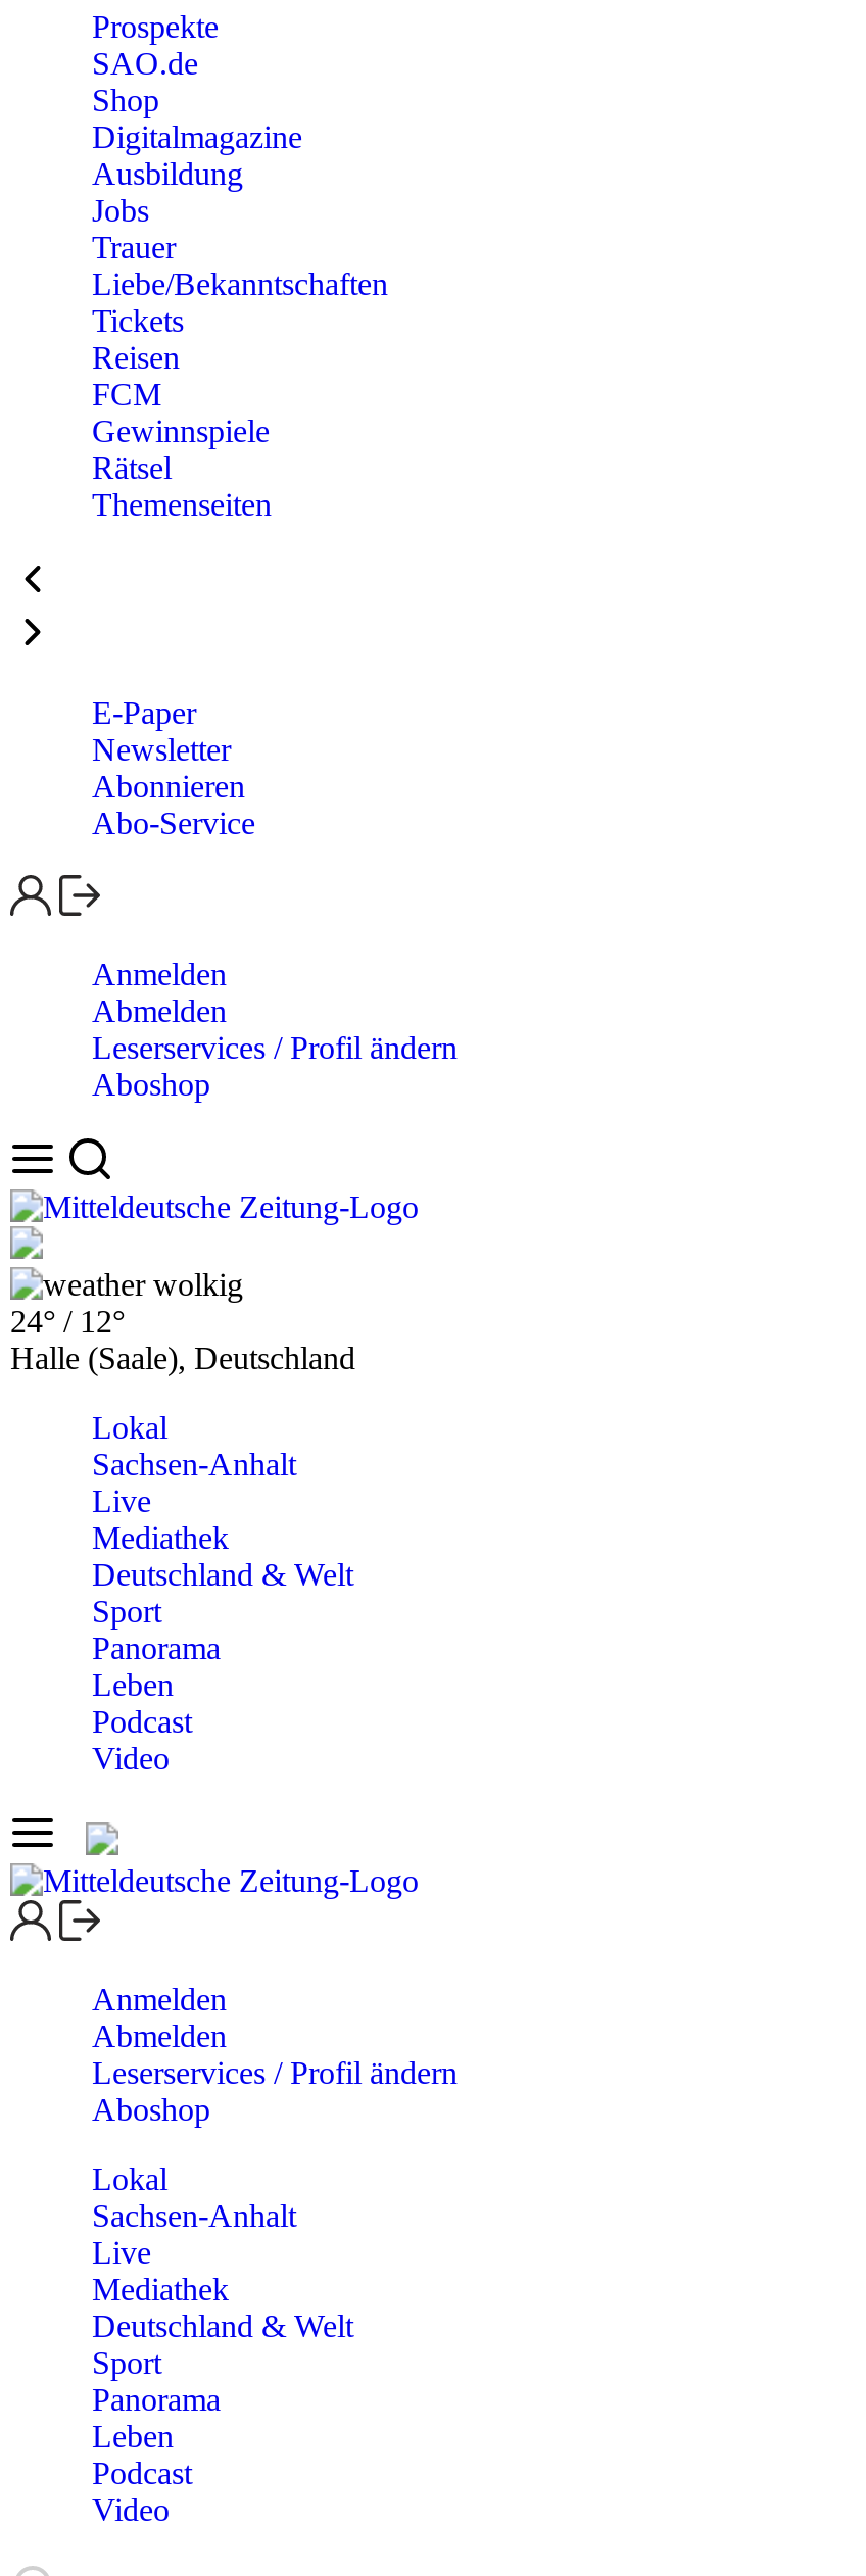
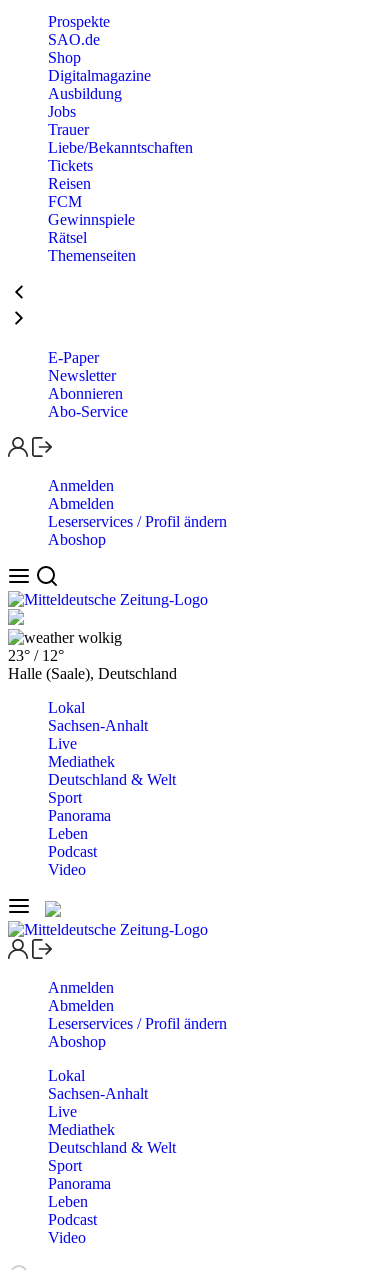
- 24° / 12°
+ 23° / 12°
